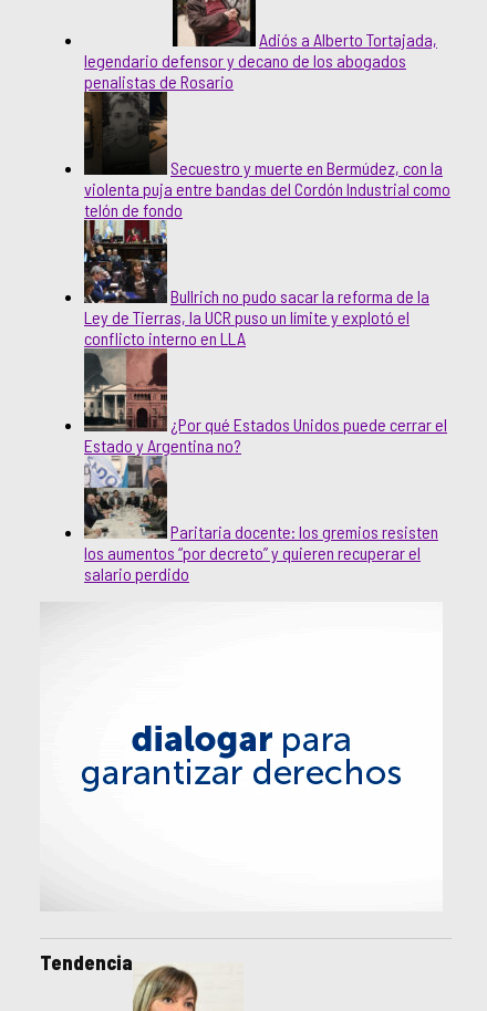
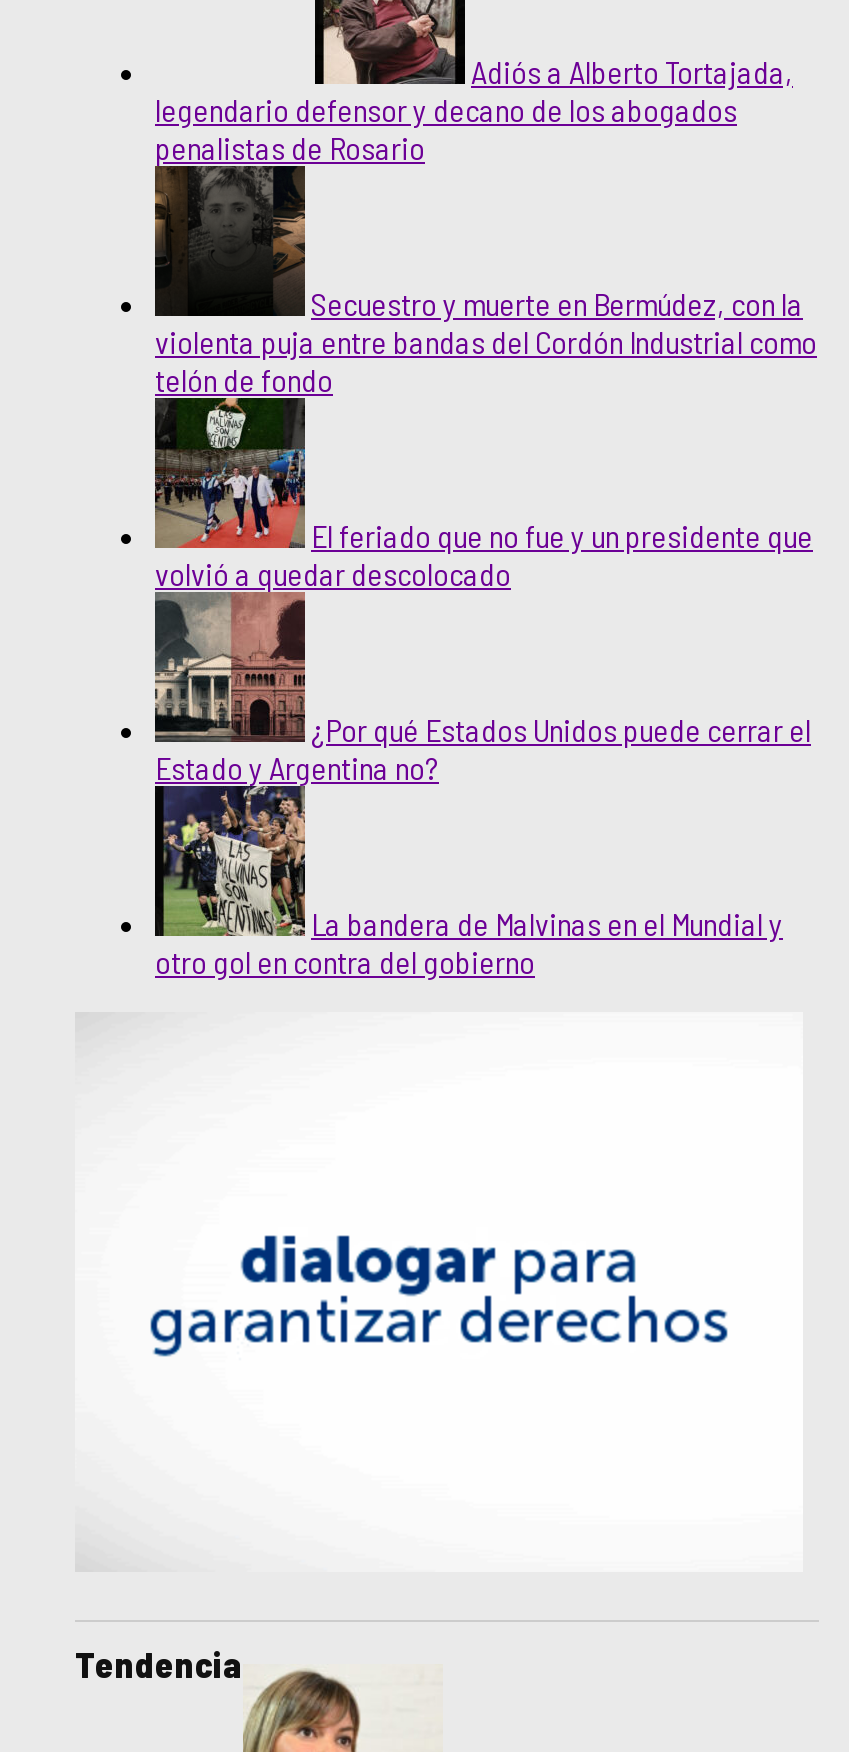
- [image]
- Bullrich no pudo sacar la reforma de la
- Ley de Tierras, la UCR puso un límite y explotó el
- conflicto interno en LLA
+ [image]
+ El feriado que no fue y un presidente que
+ volvió a quedar descolocado

- [image]
- Paritaria docente: los gremios resisten
- los aumentos “por decreto” y quieren recuperar el
- salario perdido
+ [image]
+ La bandera de Malvinas en el Mundial y
+ otro gol en contra del gobierno
